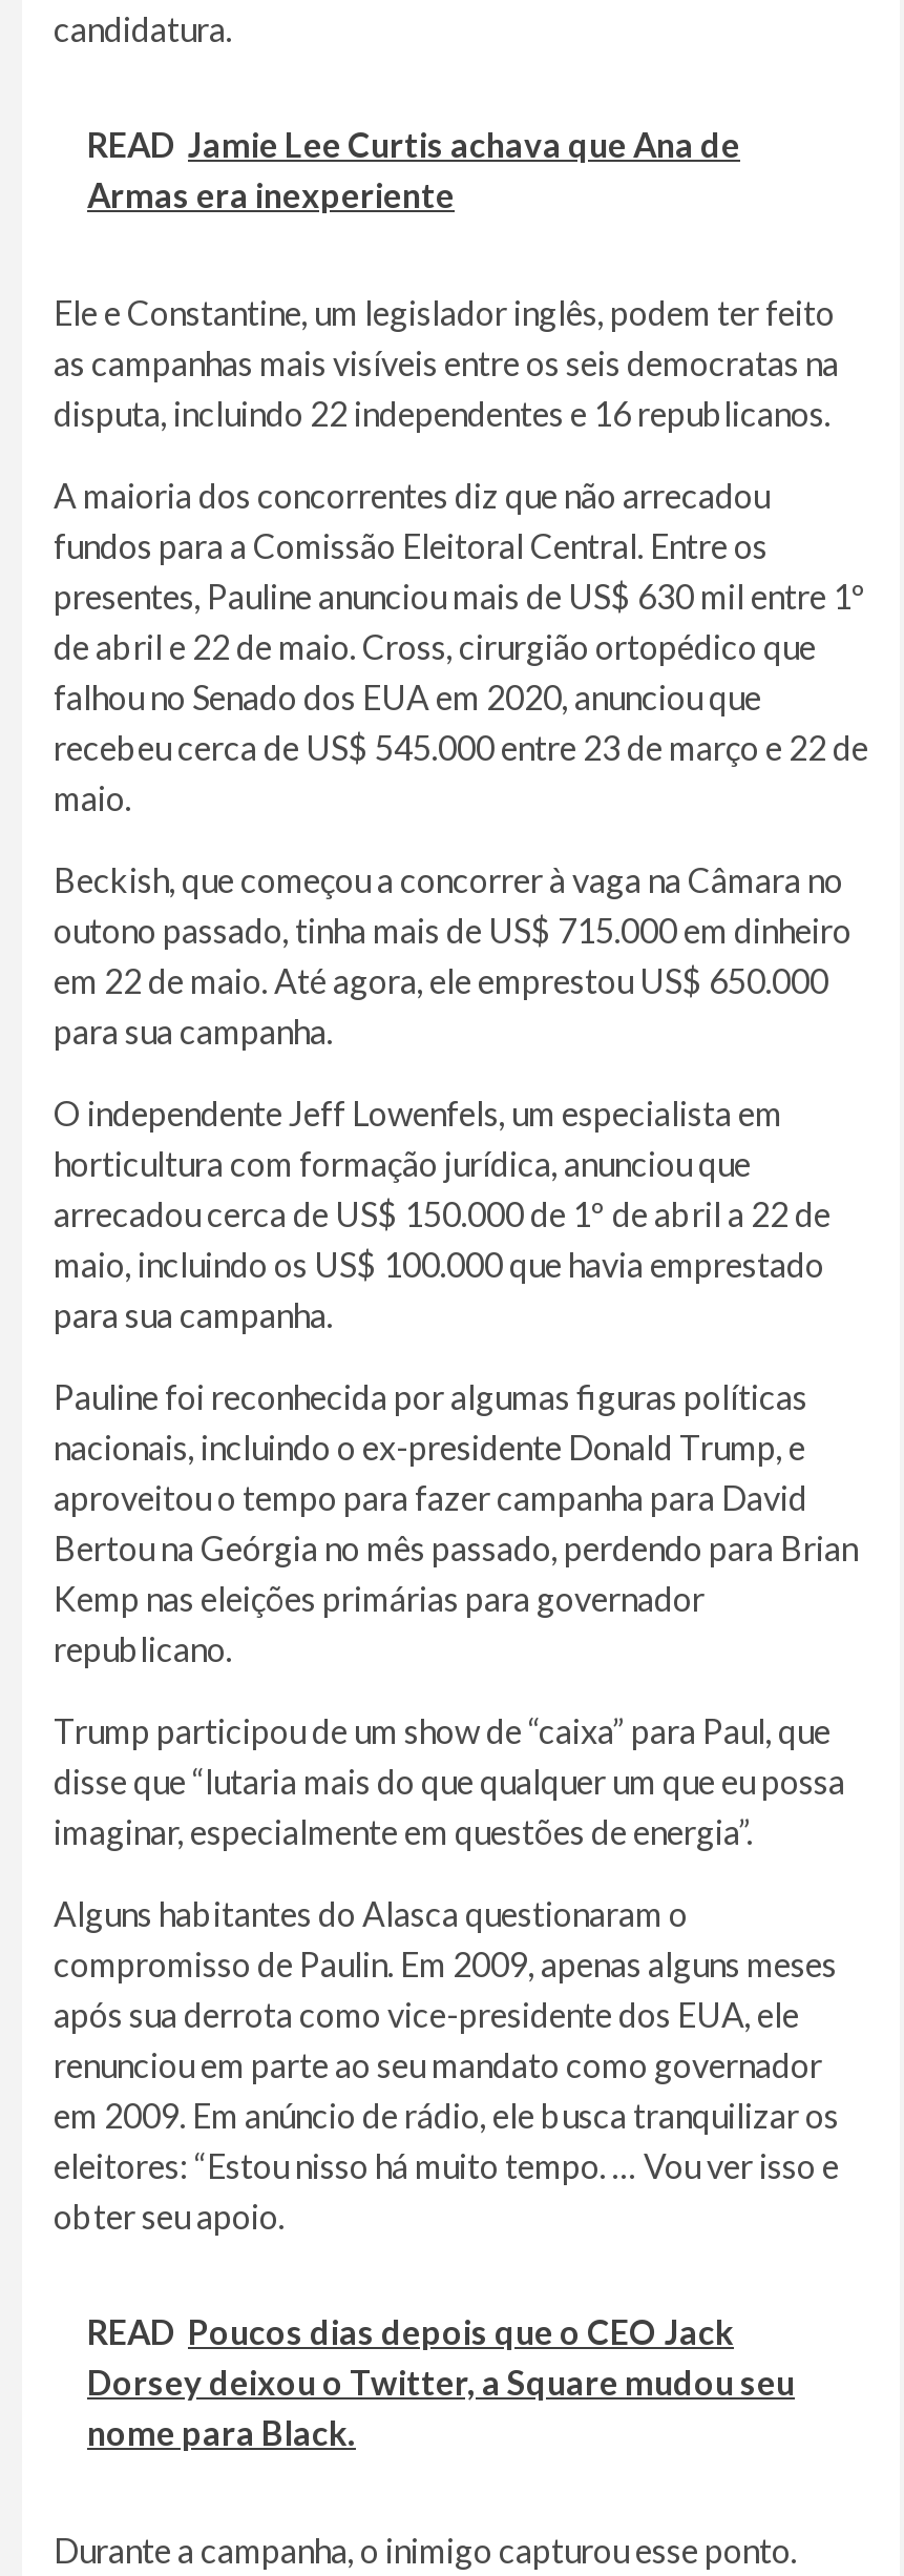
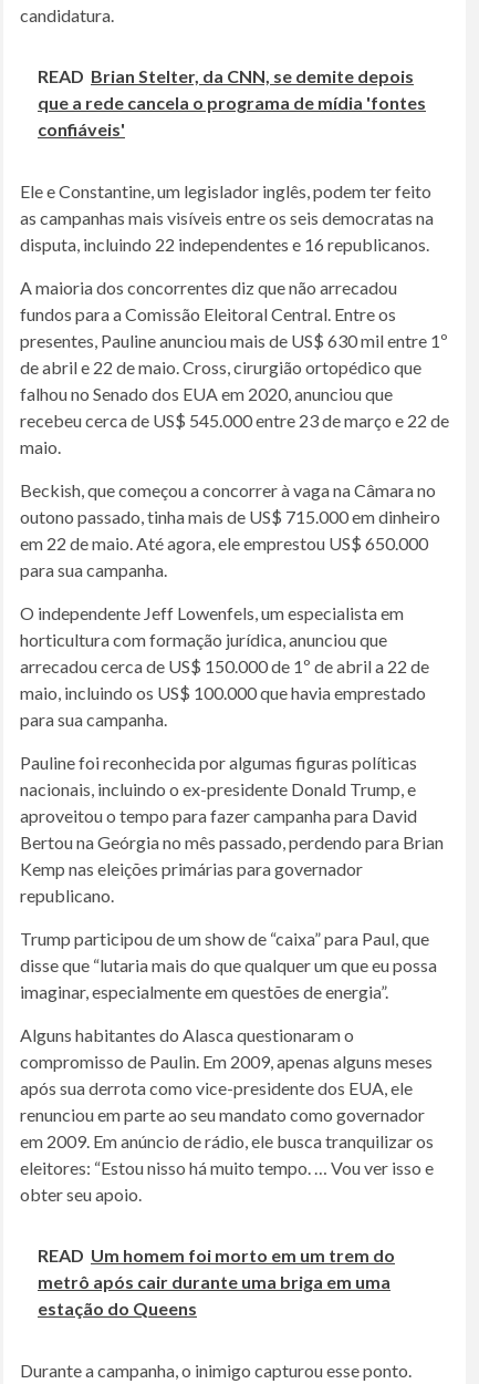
- READ Jamie Lee Curtis achava que Ana de
- Armas era inexperiente
+ READ Brian Stelter, da CNN, se demite depois
+ que a rede cancela o programa de mídia 'fontes
+ confiáveis'

- READ Poucos dias depois que o CEO Jack
- Dorsey deixou o Twitter, a Square mudou seu
- nome para Black.
+ READ Um homem foi morto em um trem do
+ metrô após cair durante uma briga em uma
+ estação do Queens
